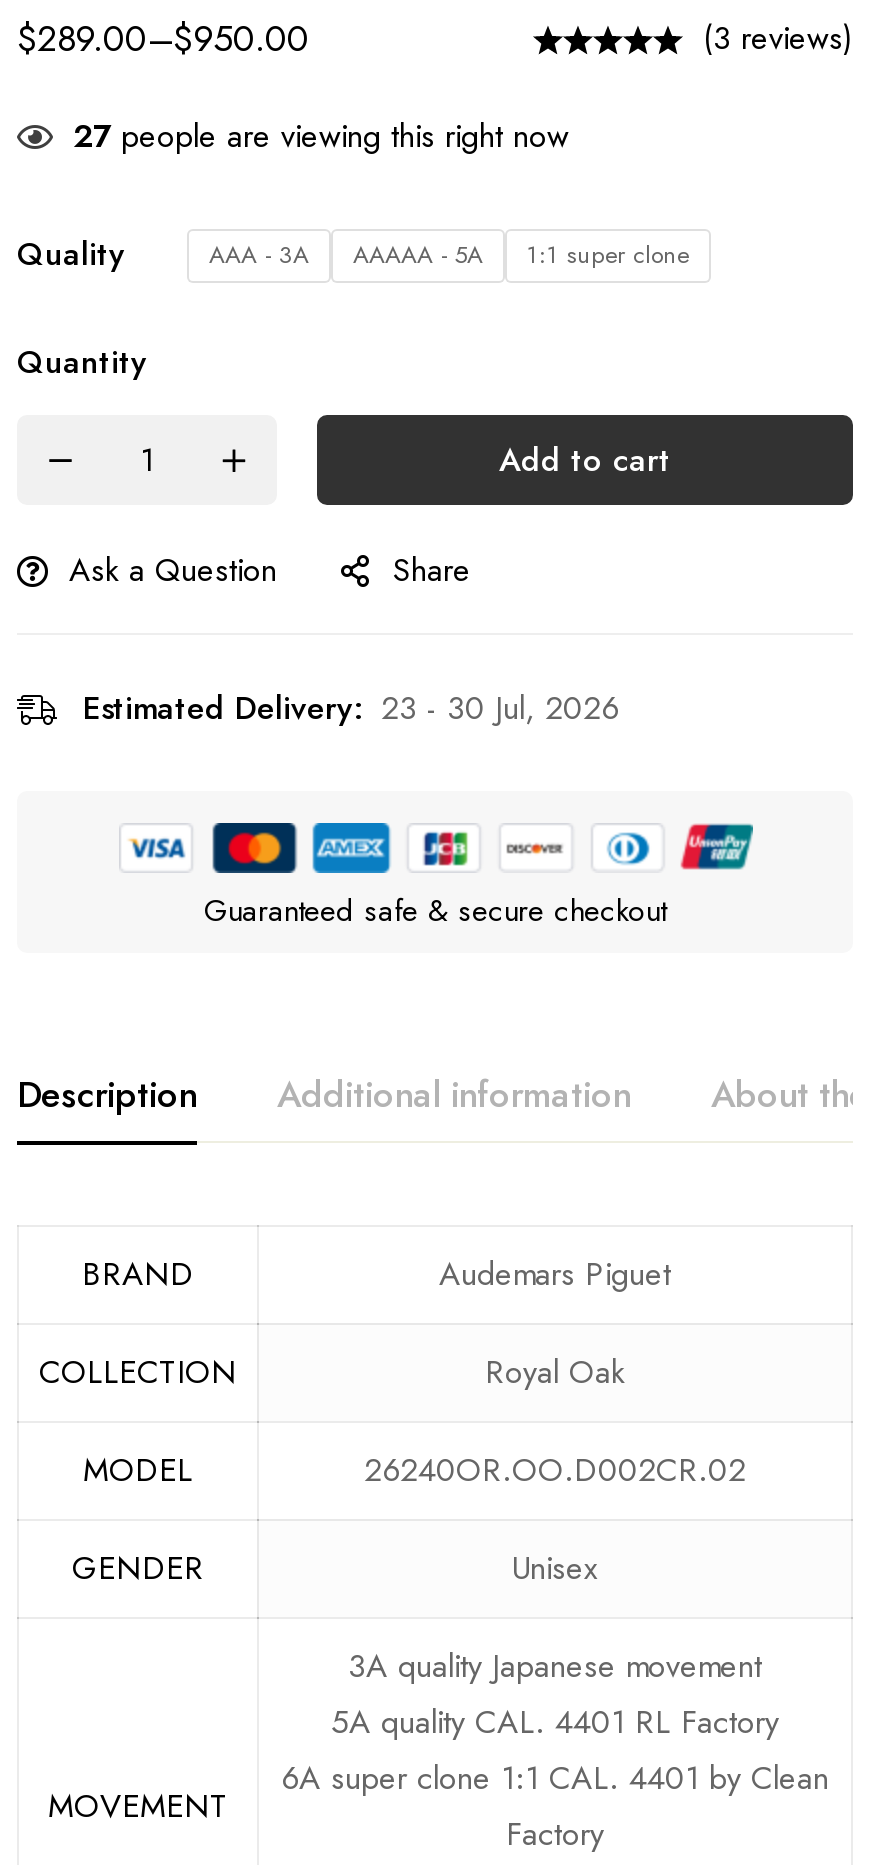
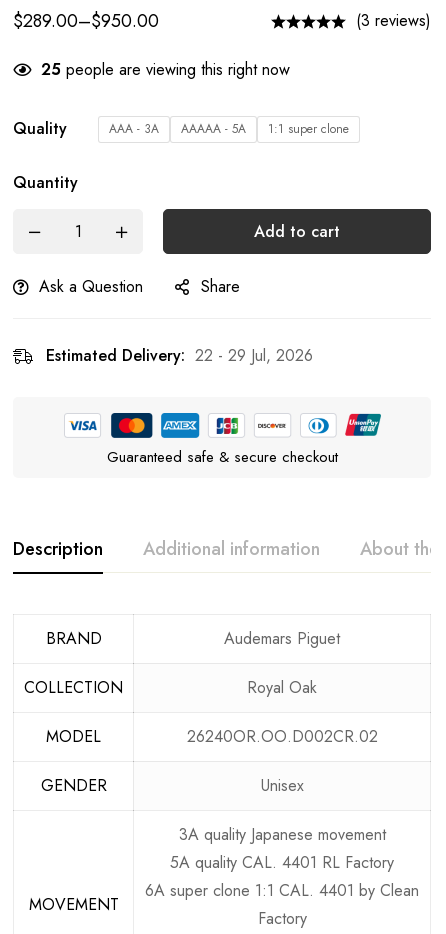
- 27 people are viewing this right now
+ 25 people are viewing this right now

- Estimated Delivery: 23 - 30 Jul, 2026
+ Estimated Delivery: 22 - 29 Jul, 2026
